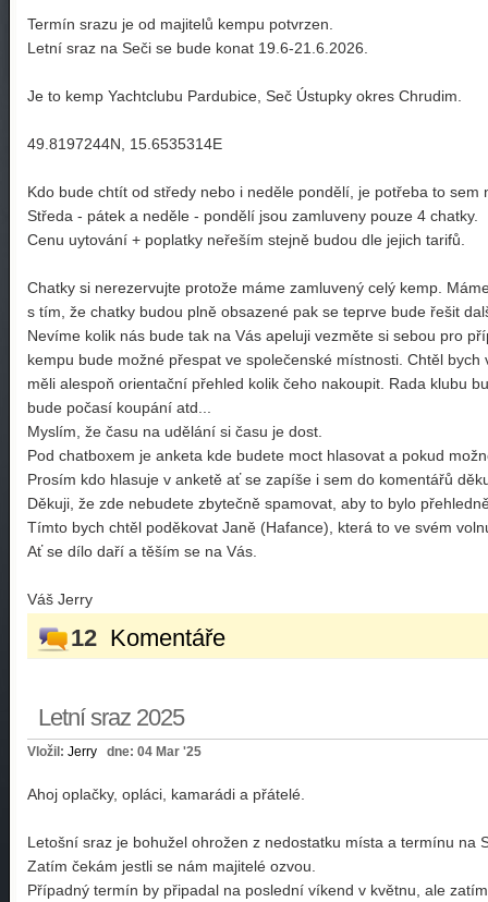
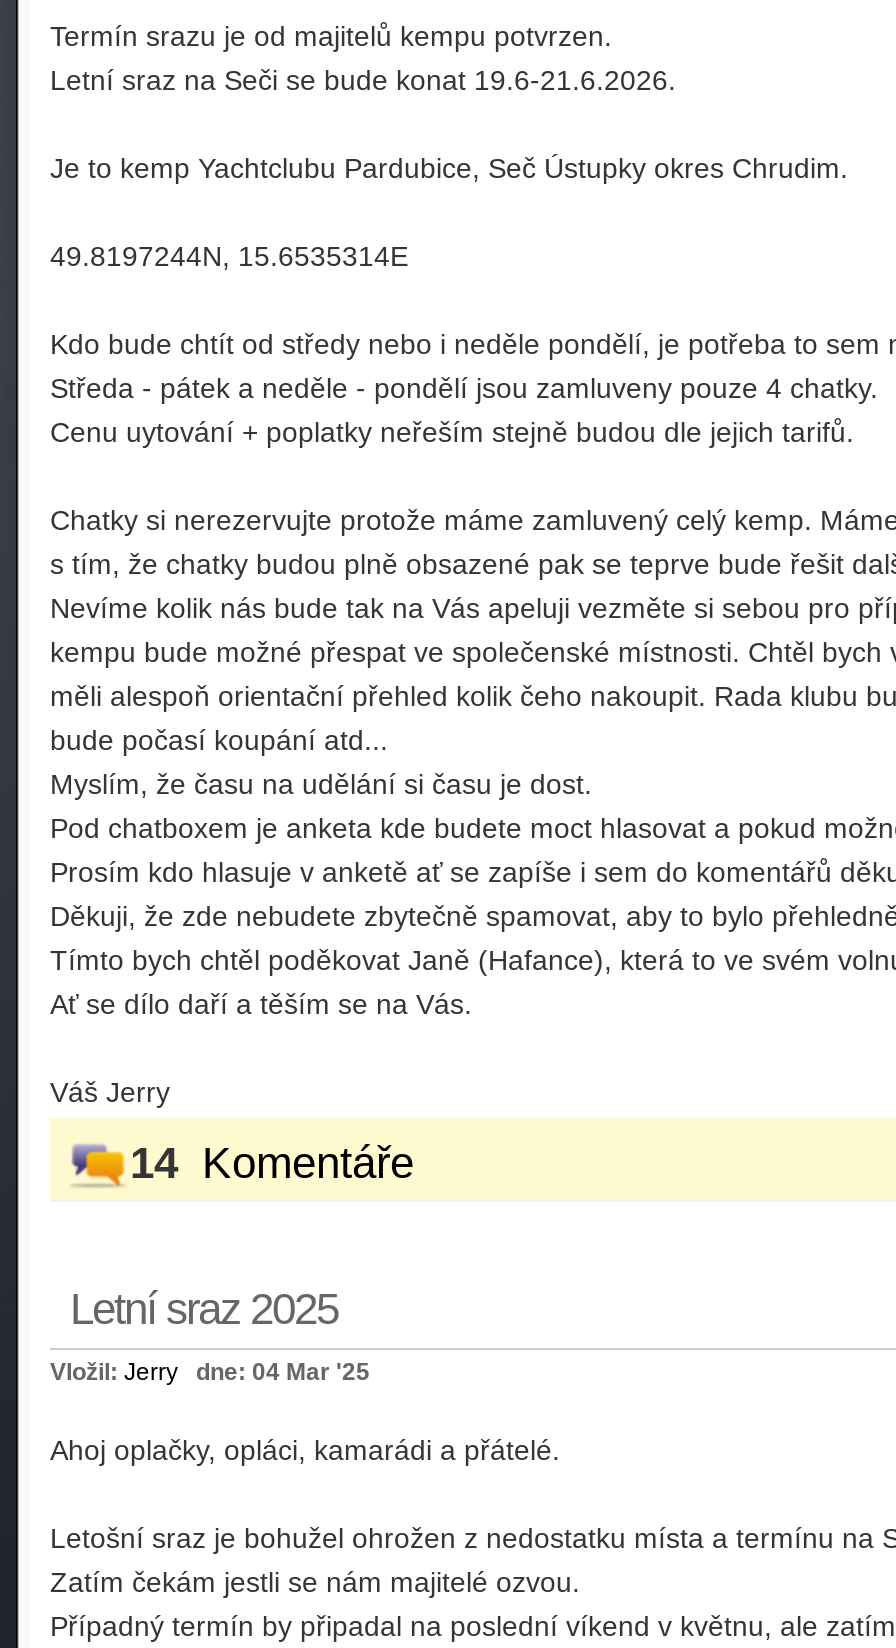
- 12 Komentáře
+ 14 Komentáře
